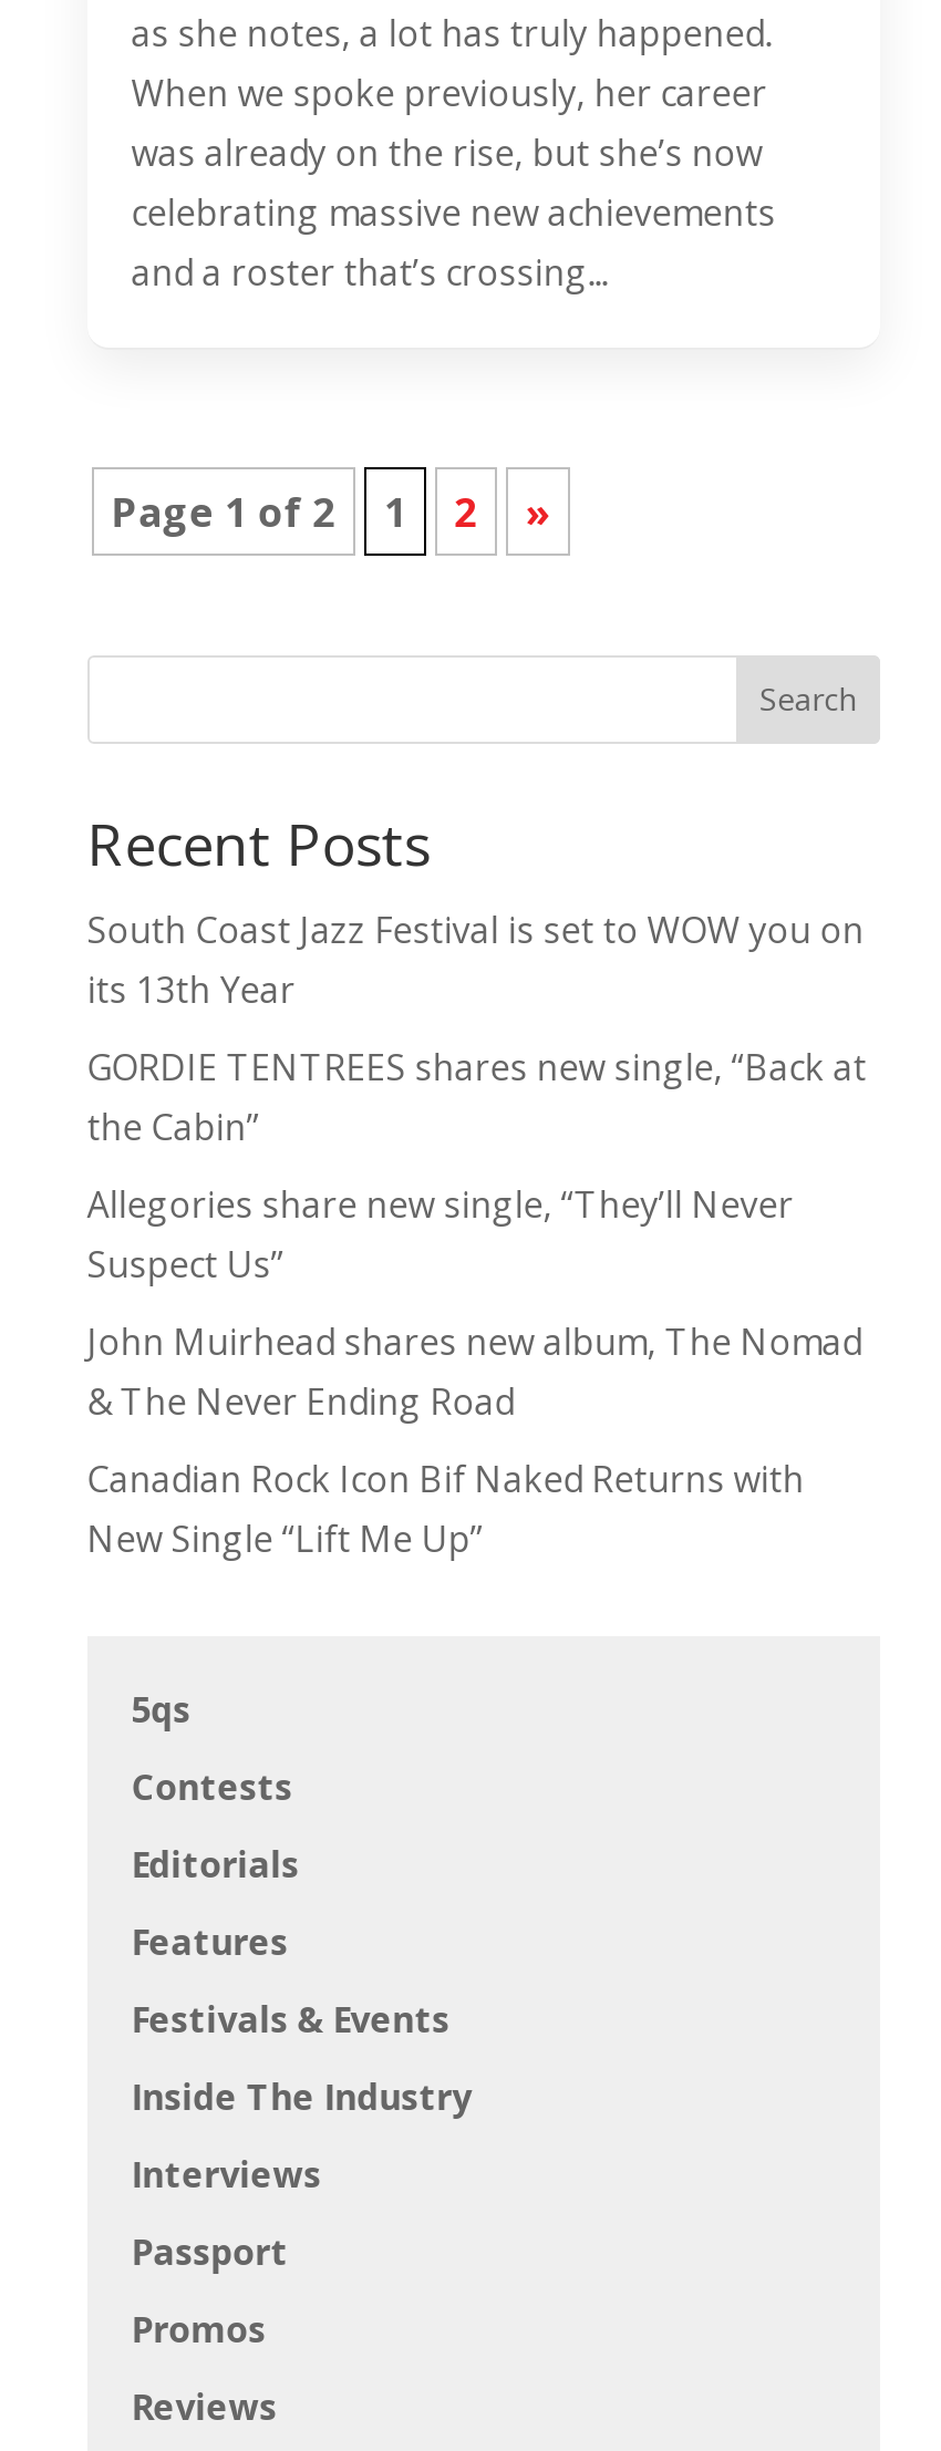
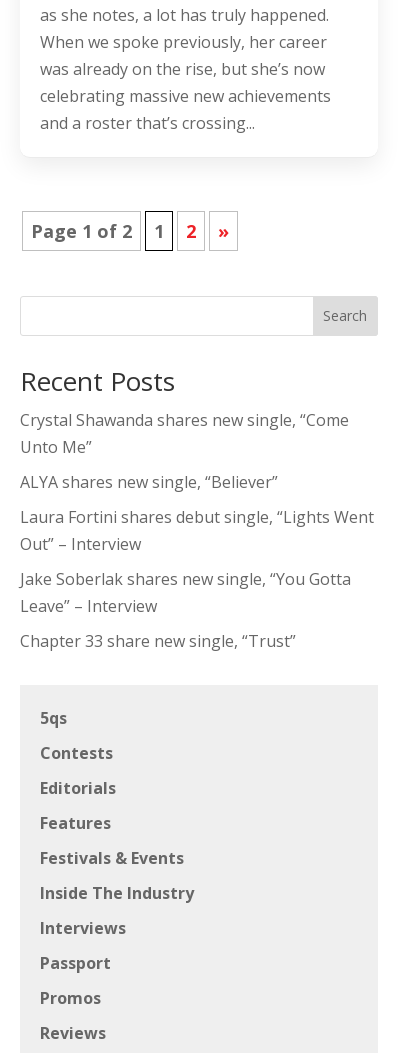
- South Coast Jazz Festival is set to WOW you on
- its 13th Year
+ Crystal Shawanda shares new single, “Come
+ Unto Me”

- GORDIE TENTREES shares new single, “Back at
- the Cabin”
+ ALYA shares new single, “Believer”

- Allegories share new single, “They’ll Never
- Suspect Us”
+ Laura Fortini shares debut single, “Lights Went
+ Out” – Interview

- John Muirhead shares new album, The Nomad
- & The Never Ending Road
+ Jake Soberlak shares new single, “You Gotta
+ Leave” – Interview

- Canadian Rock Icon Bif Naked Returns with
- New Single “Lift Me Up”
+ Chapter 33 share new single, “Trust”
